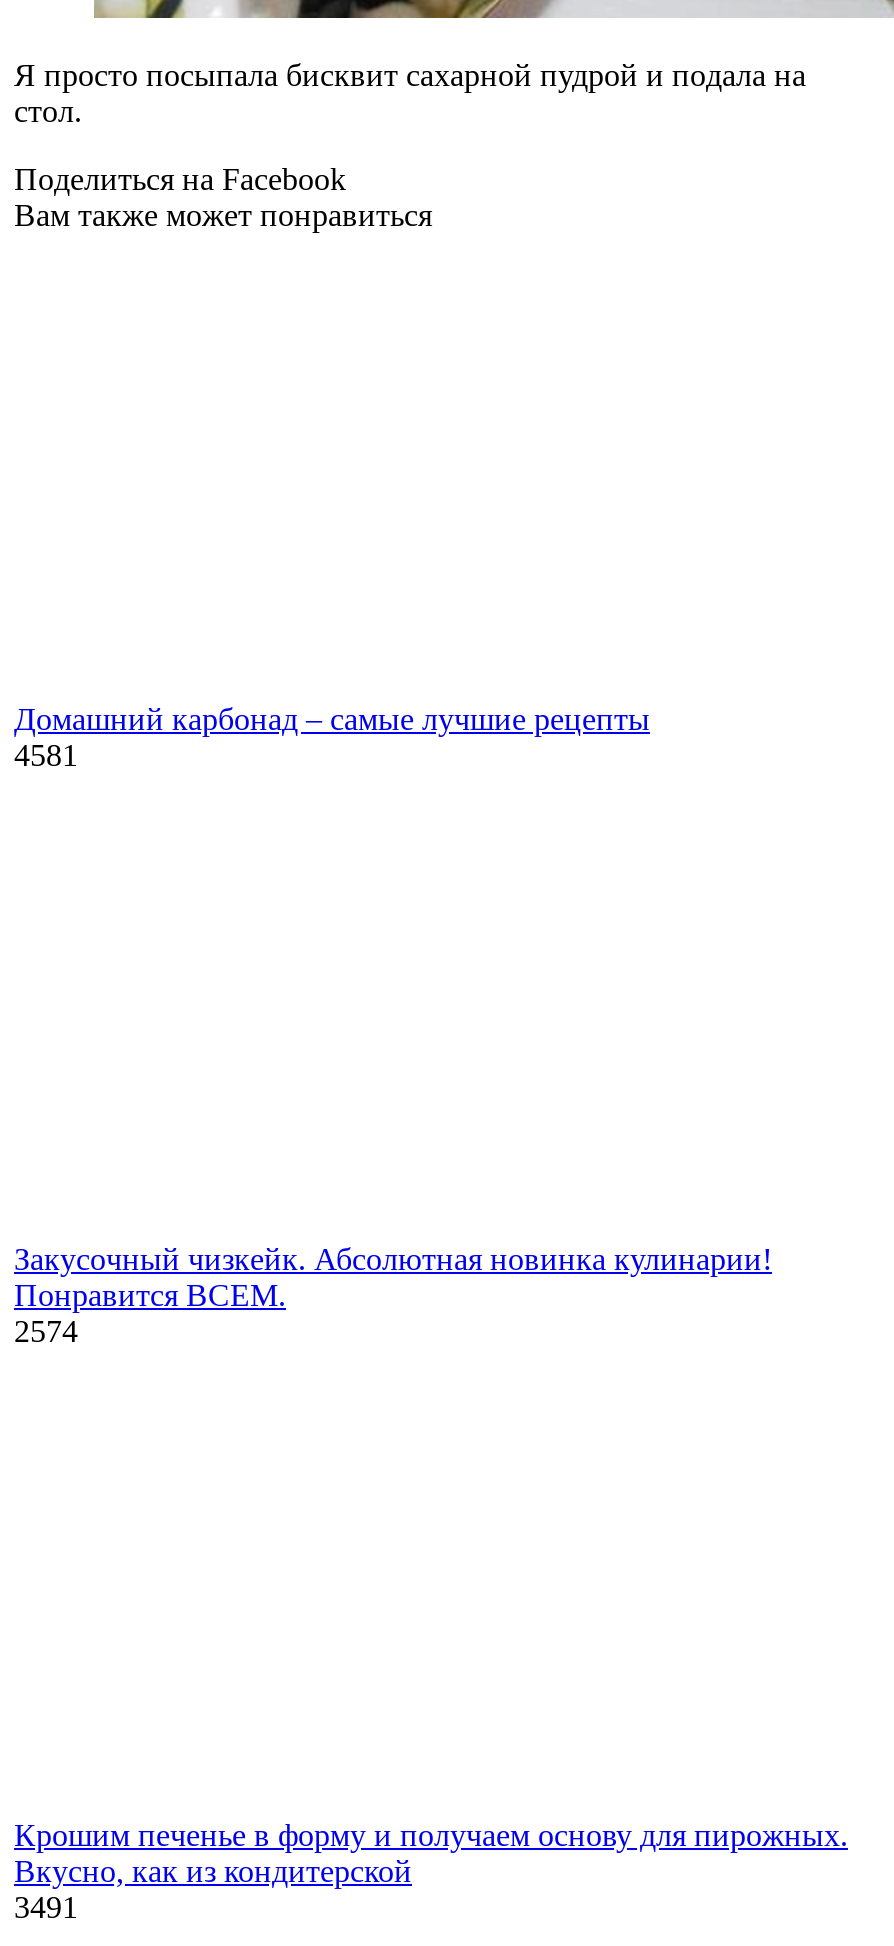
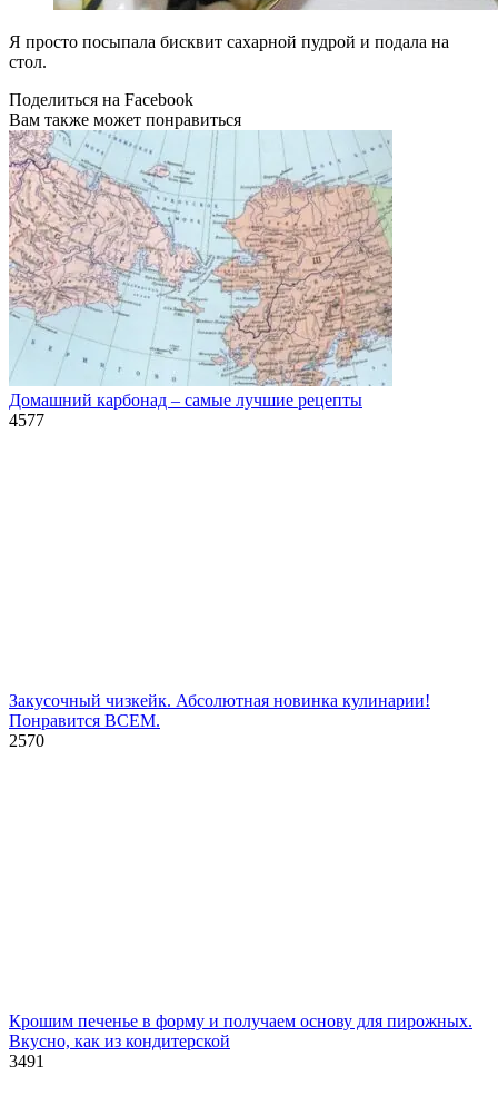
+ [image]

- 4581
+ 4577

- 2574
+ 2570
